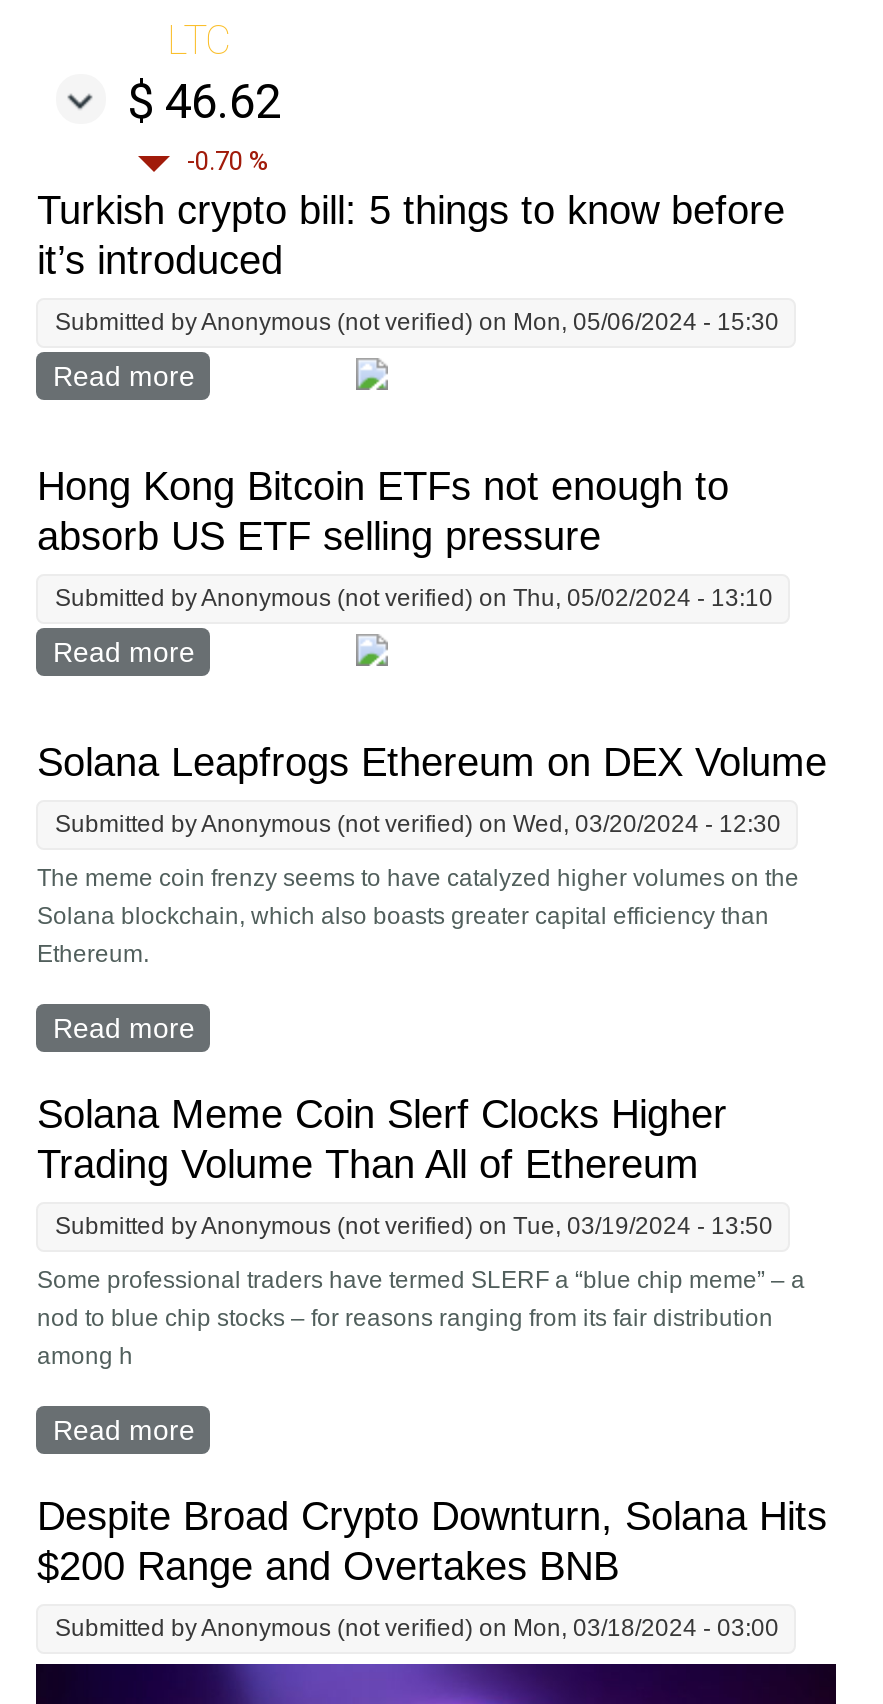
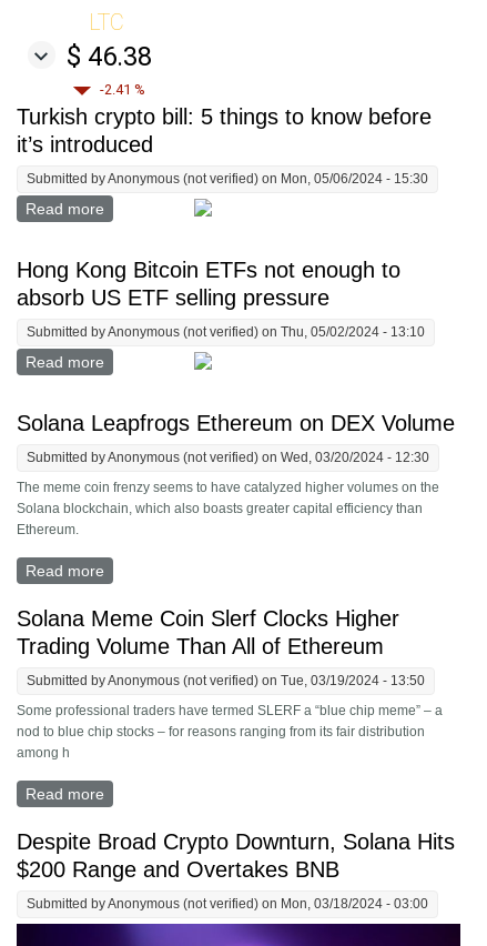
- $ 46.62
+ $ 46.38

- -0.70 %
+ -2.41 %
